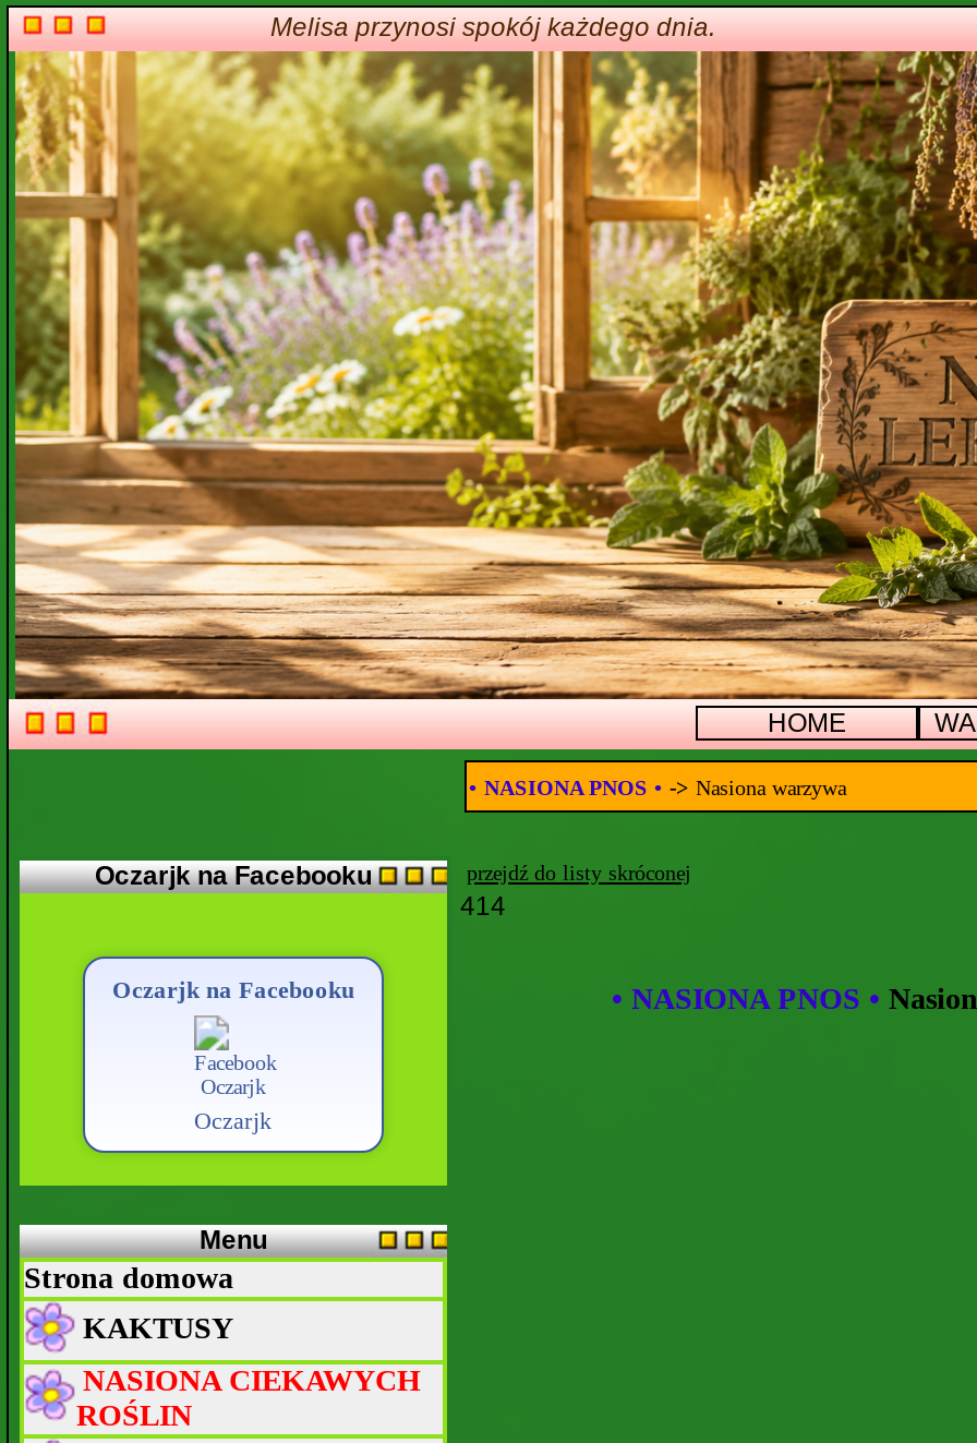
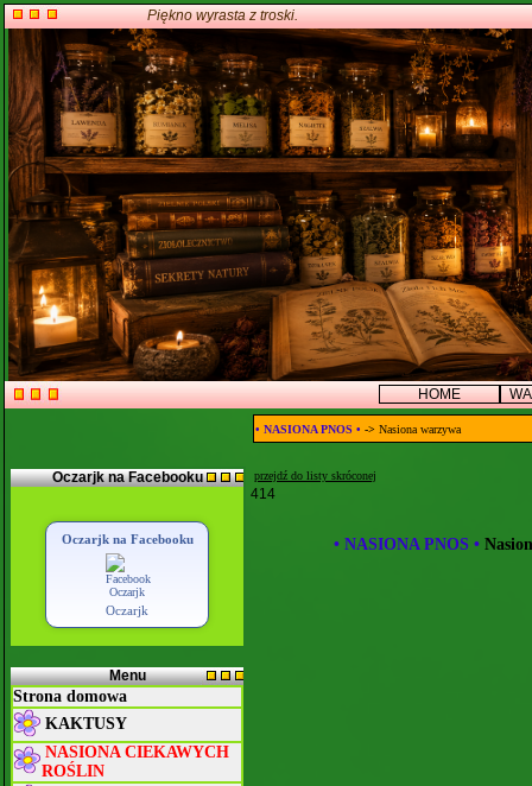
- Melisa przynosi spokój każdego dnia.
+ Piękno wyrasta z troski.

- [image]
+ [image]
